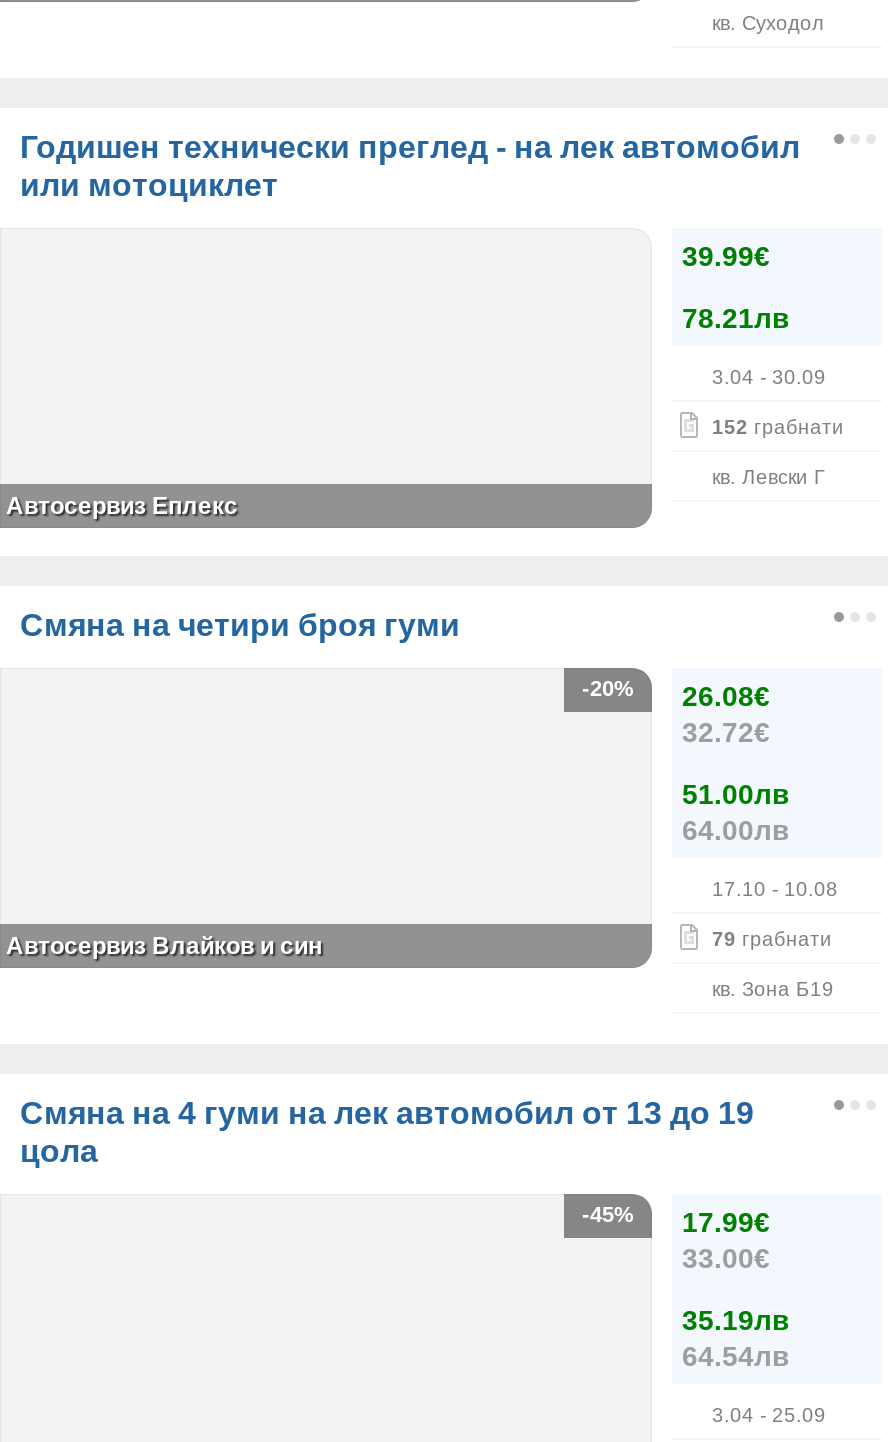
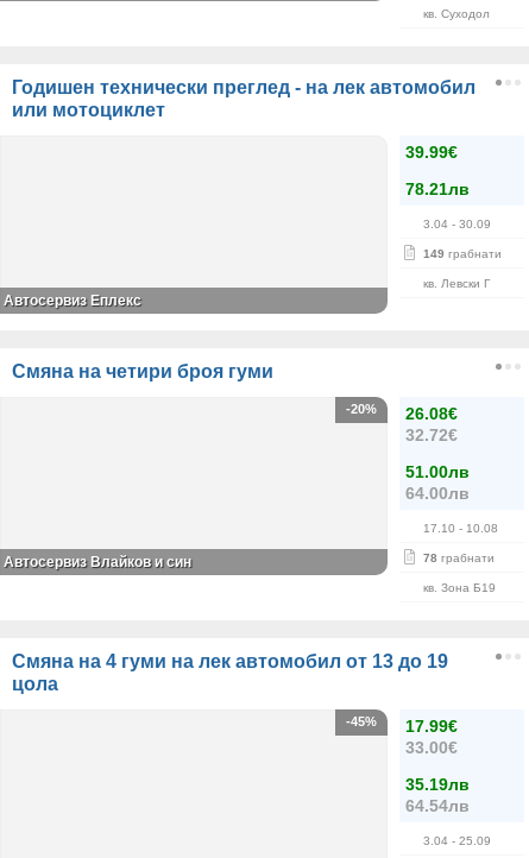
- 152 грабнати
+ 149 грабнати

- 79 грабнати
+ 78 грабнати
